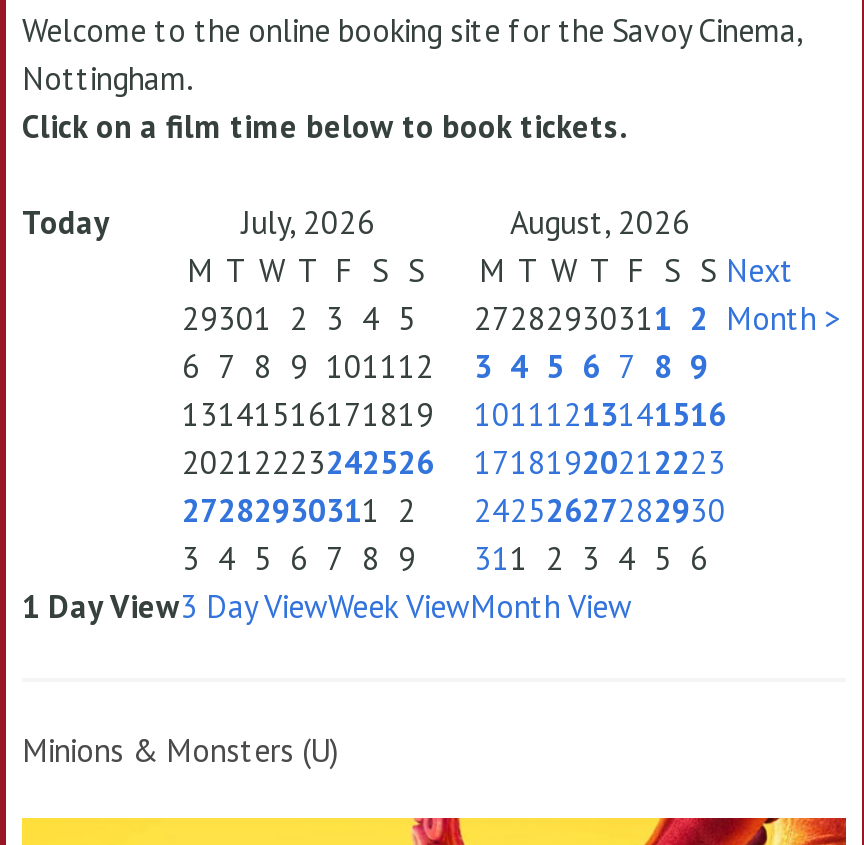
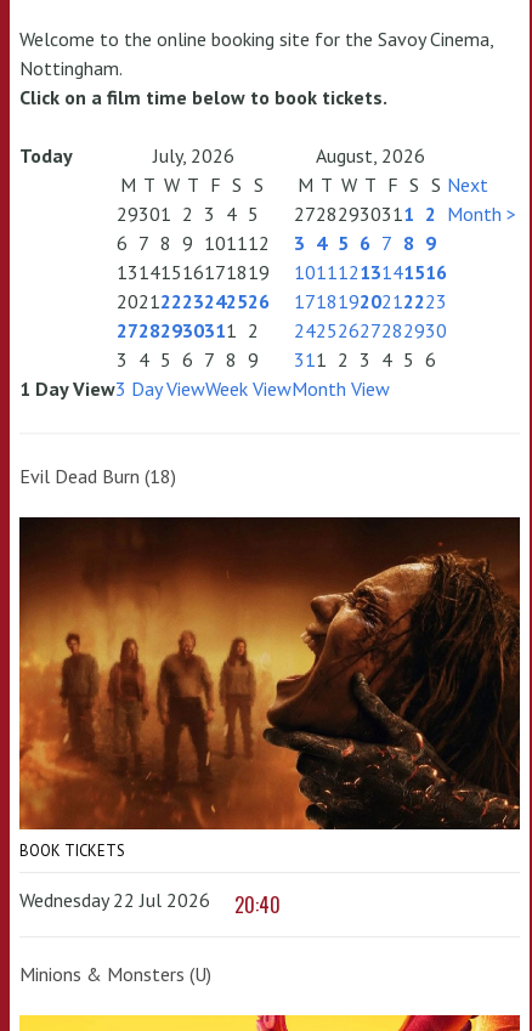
+ [image]
+ BOOK TICKETS
+ Wednesday 22 Jul 2026
+ 20:40

+ Evil Dead Burn (18)
